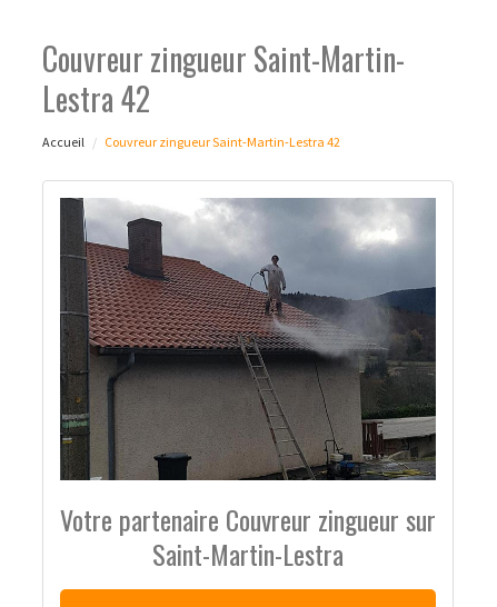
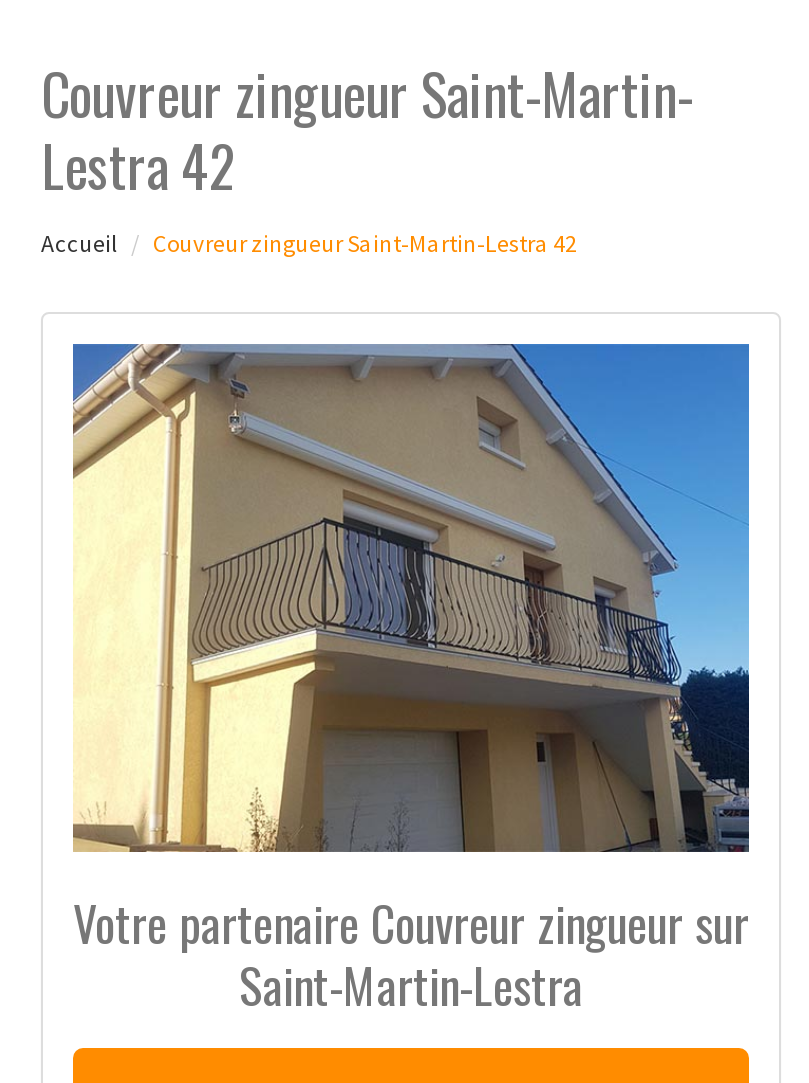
- [image]
+ [image]
